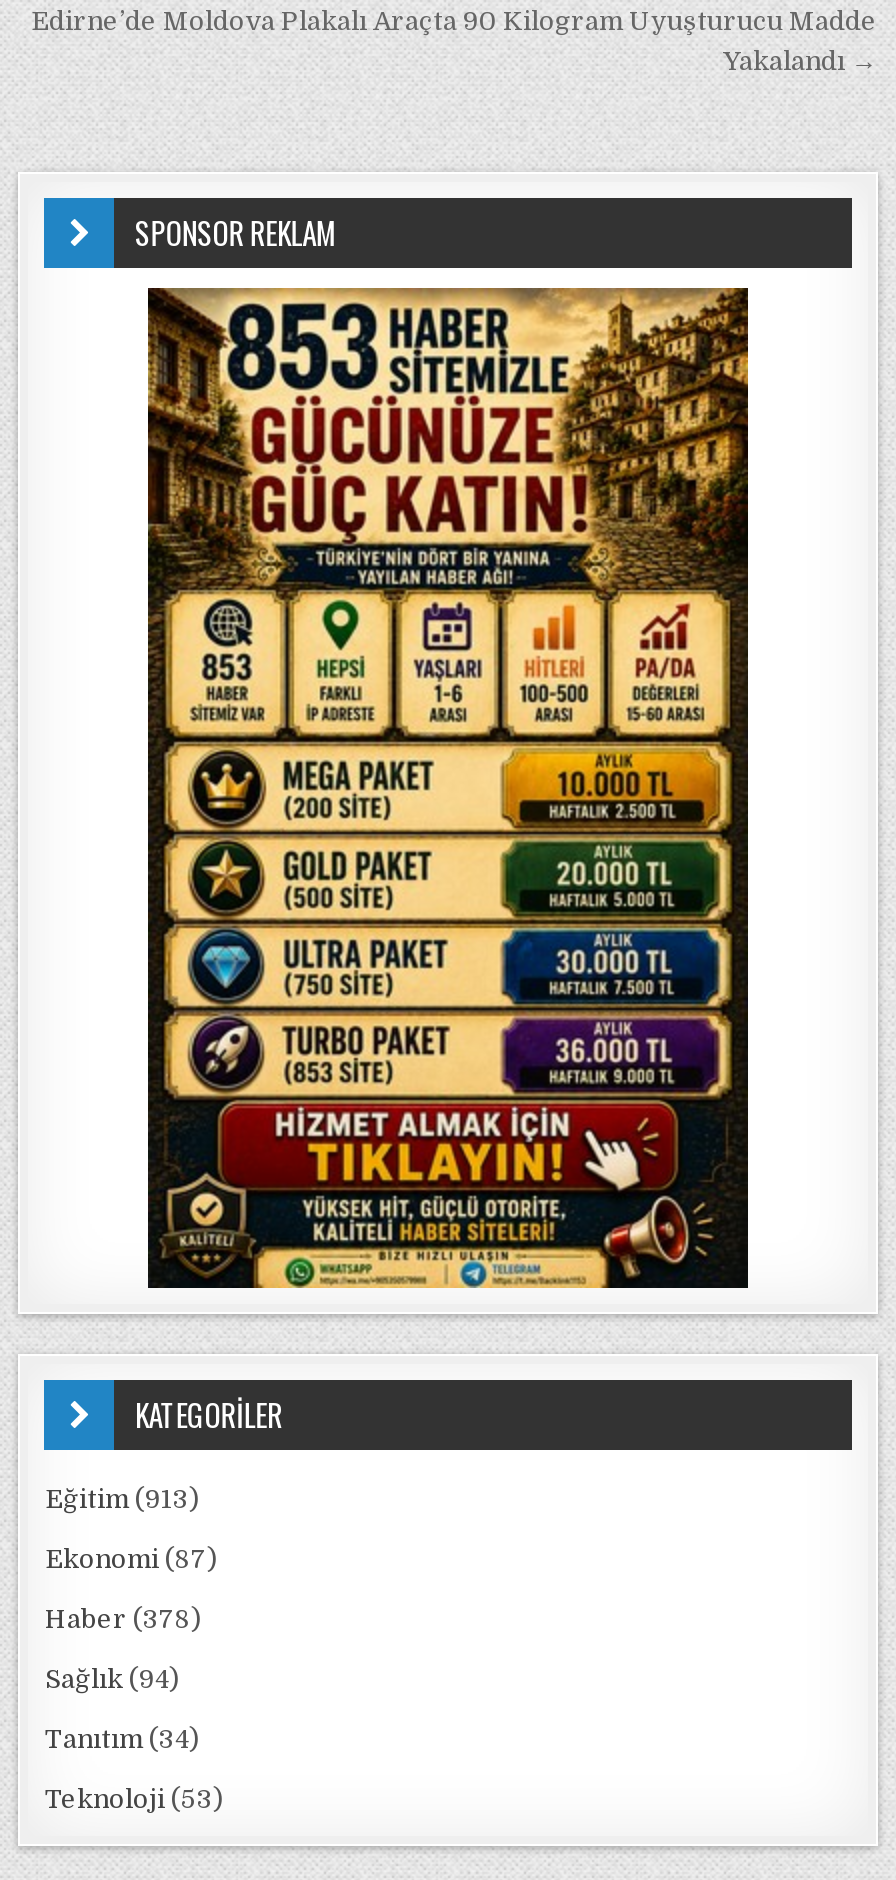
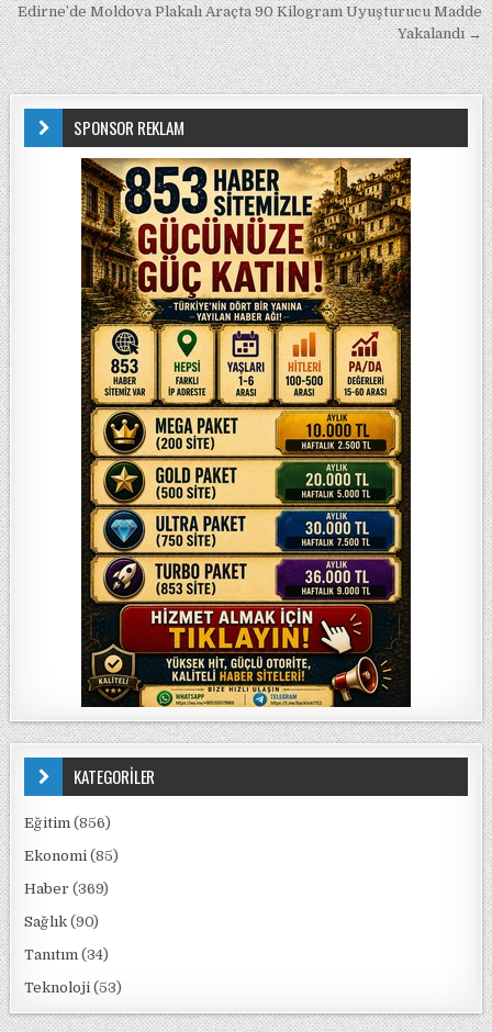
- Eğitim (913)
+ Eğitim (856)

- Ekonomi (87)
+ Ekonomi (85)

- Haber (378)
+ Haber (369)

- Sağlık (94)
+ Sağlık (90)
